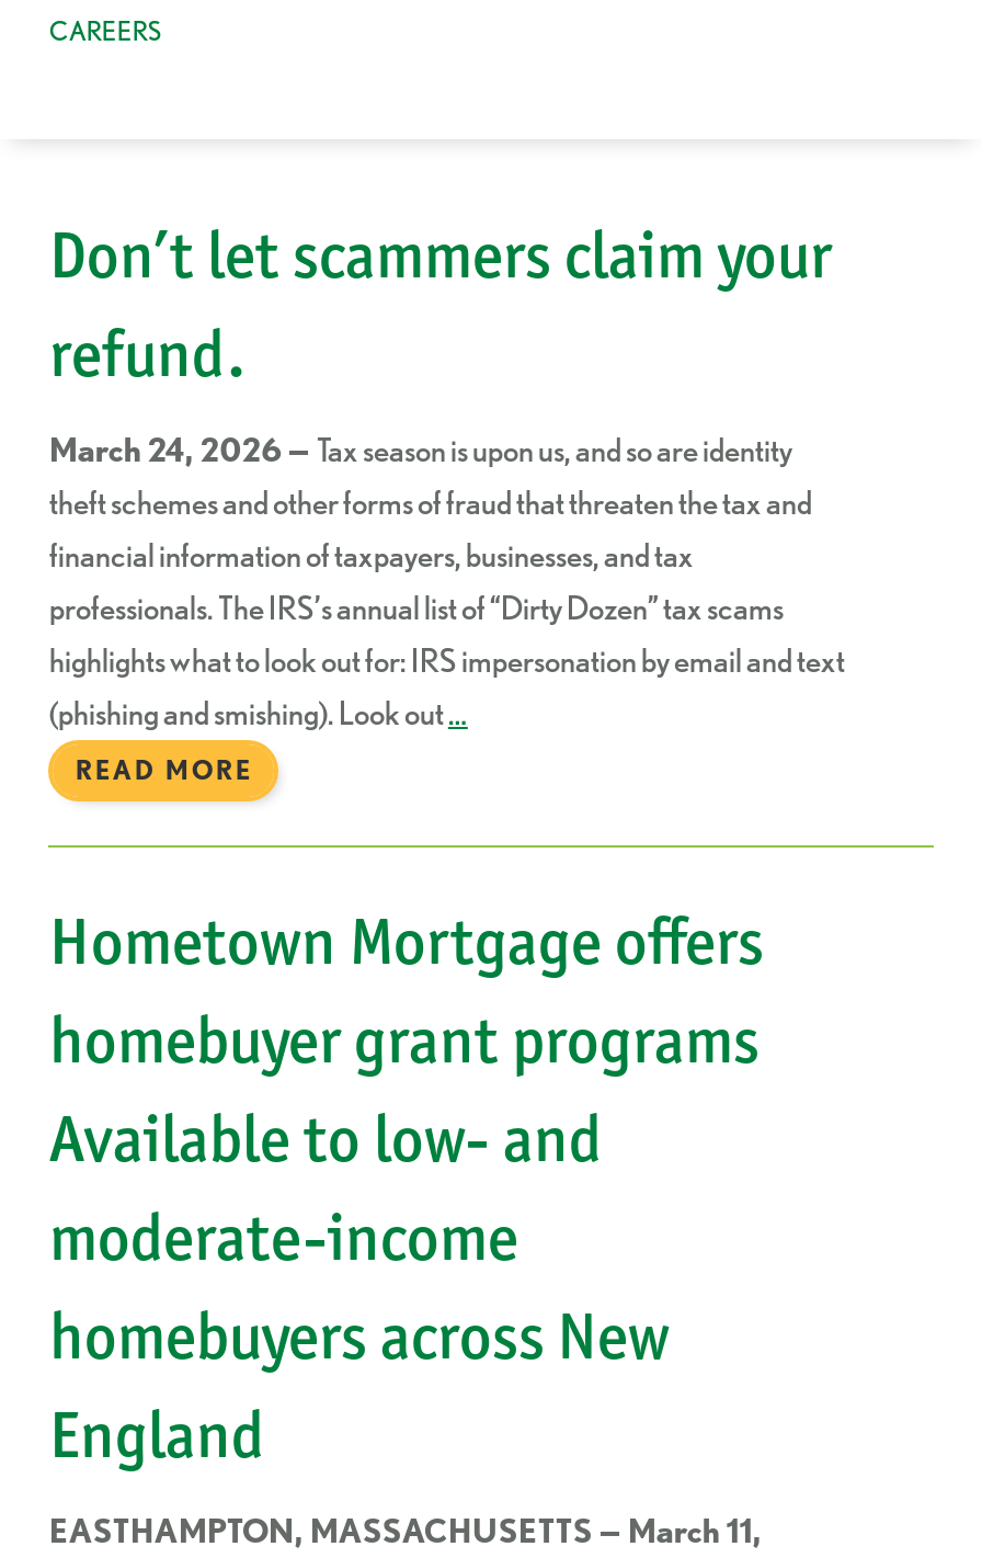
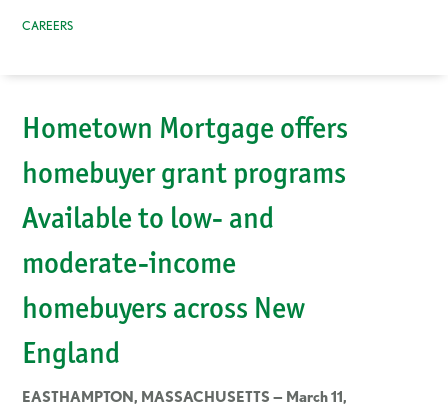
- Don’t let scammers claim your
- refund.
- March 24, 2026 — Tax season is upon us, and so are identity
- theft schemes and other forms of fraud that threaten the tax and
- financial information of taxpayers, businesses, and tax
- professionals. The IRS’s annual list of “Dirty Dozen” tax scams
- highlights what to look out for: IRS impersonation by email and text
- (phishing and smishing). Look out…
- READ MORE
